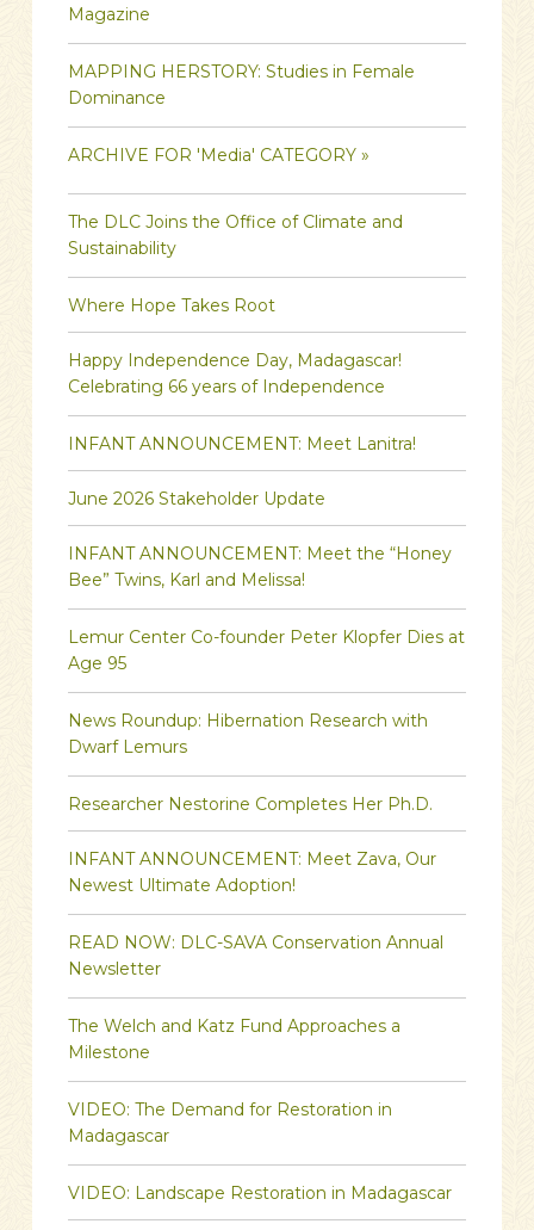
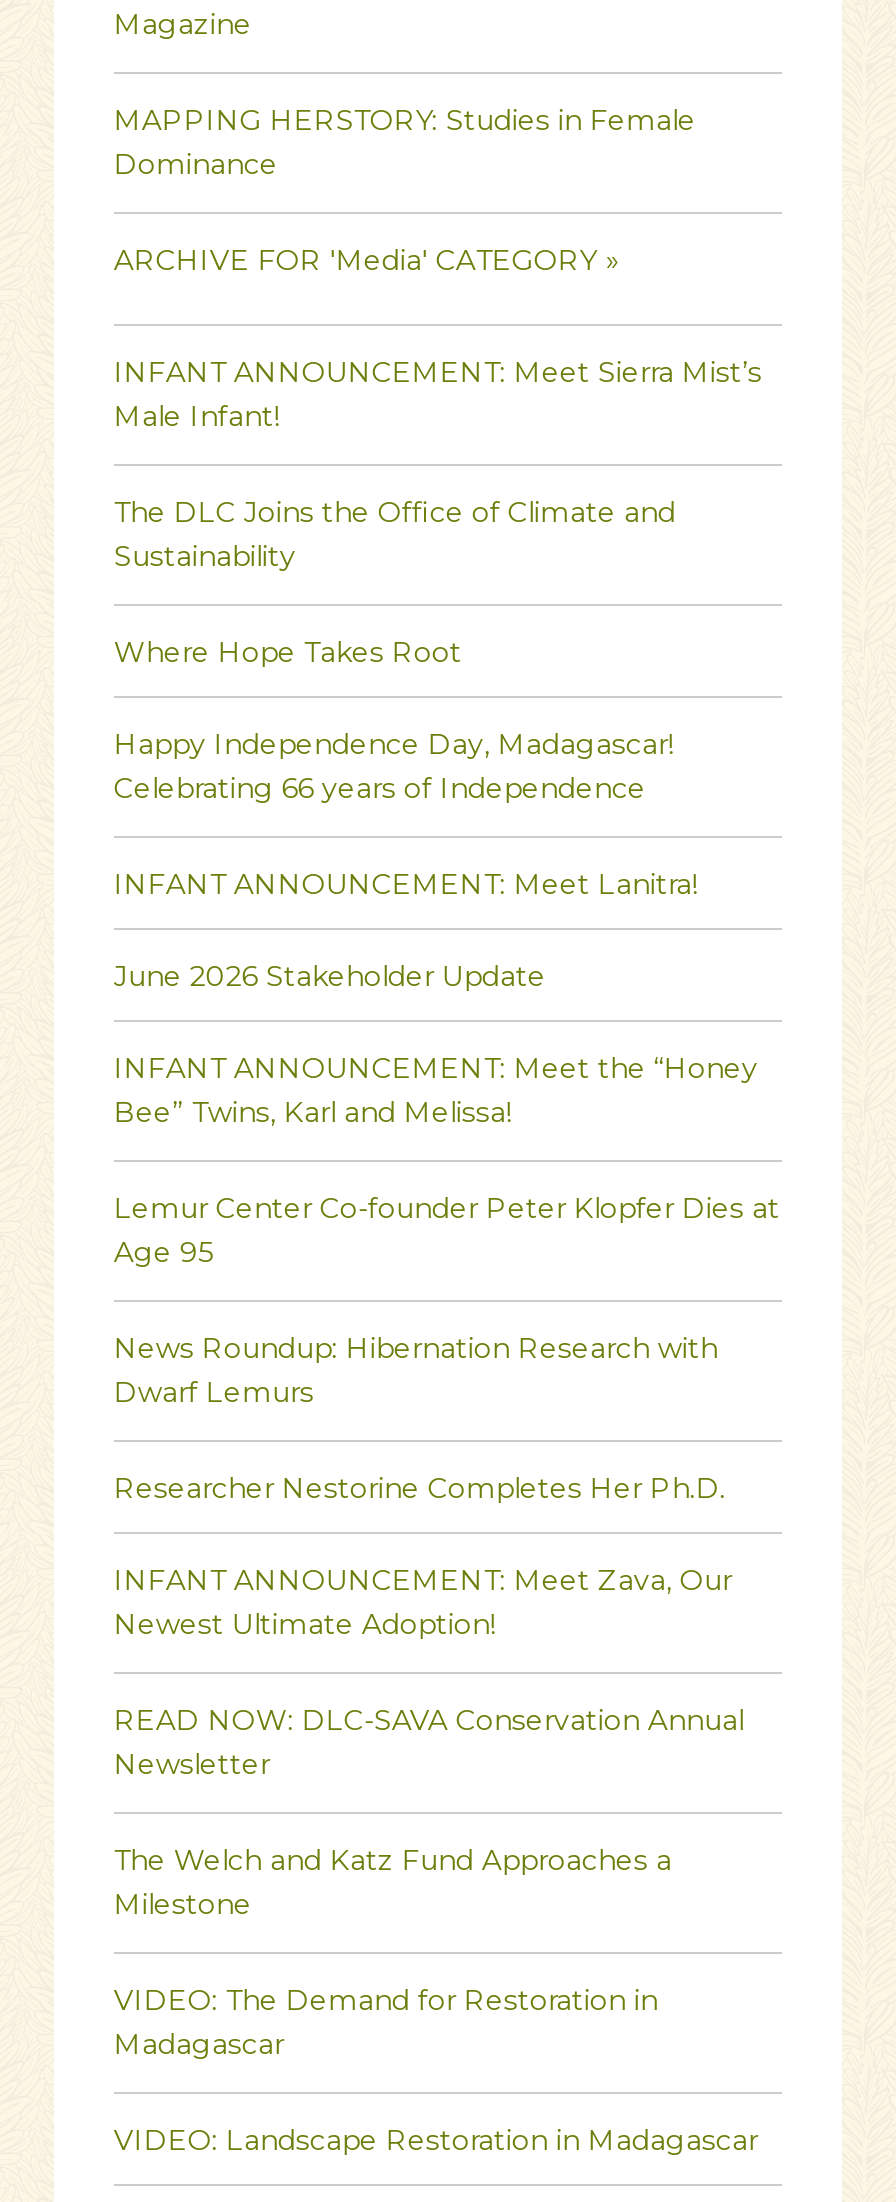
+ INFANT ANNOUNCEMENT: Meet Sierra Mist’s
+ Male Infant!
